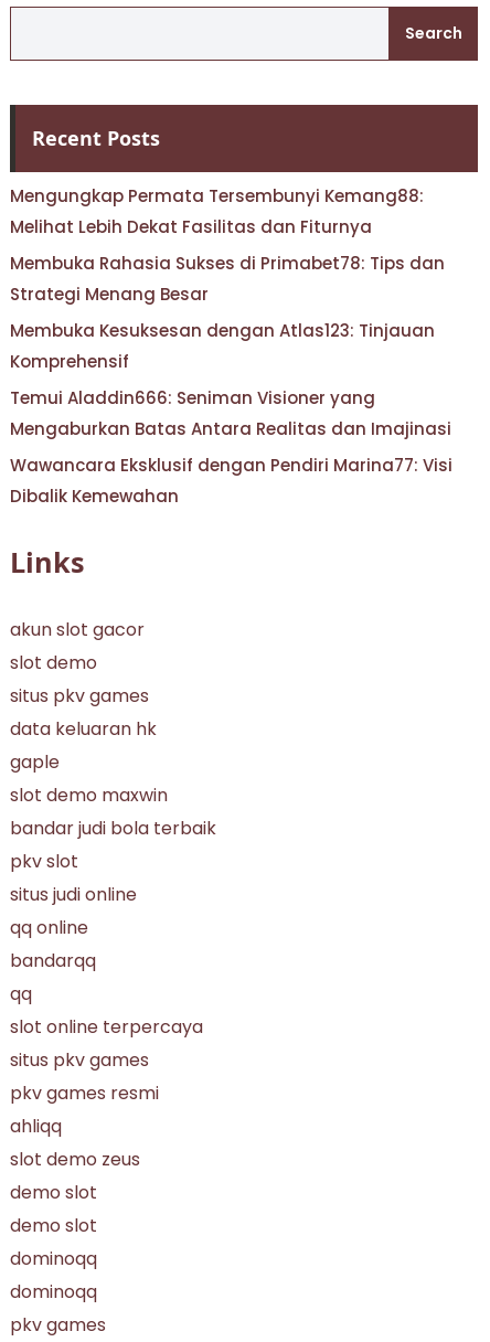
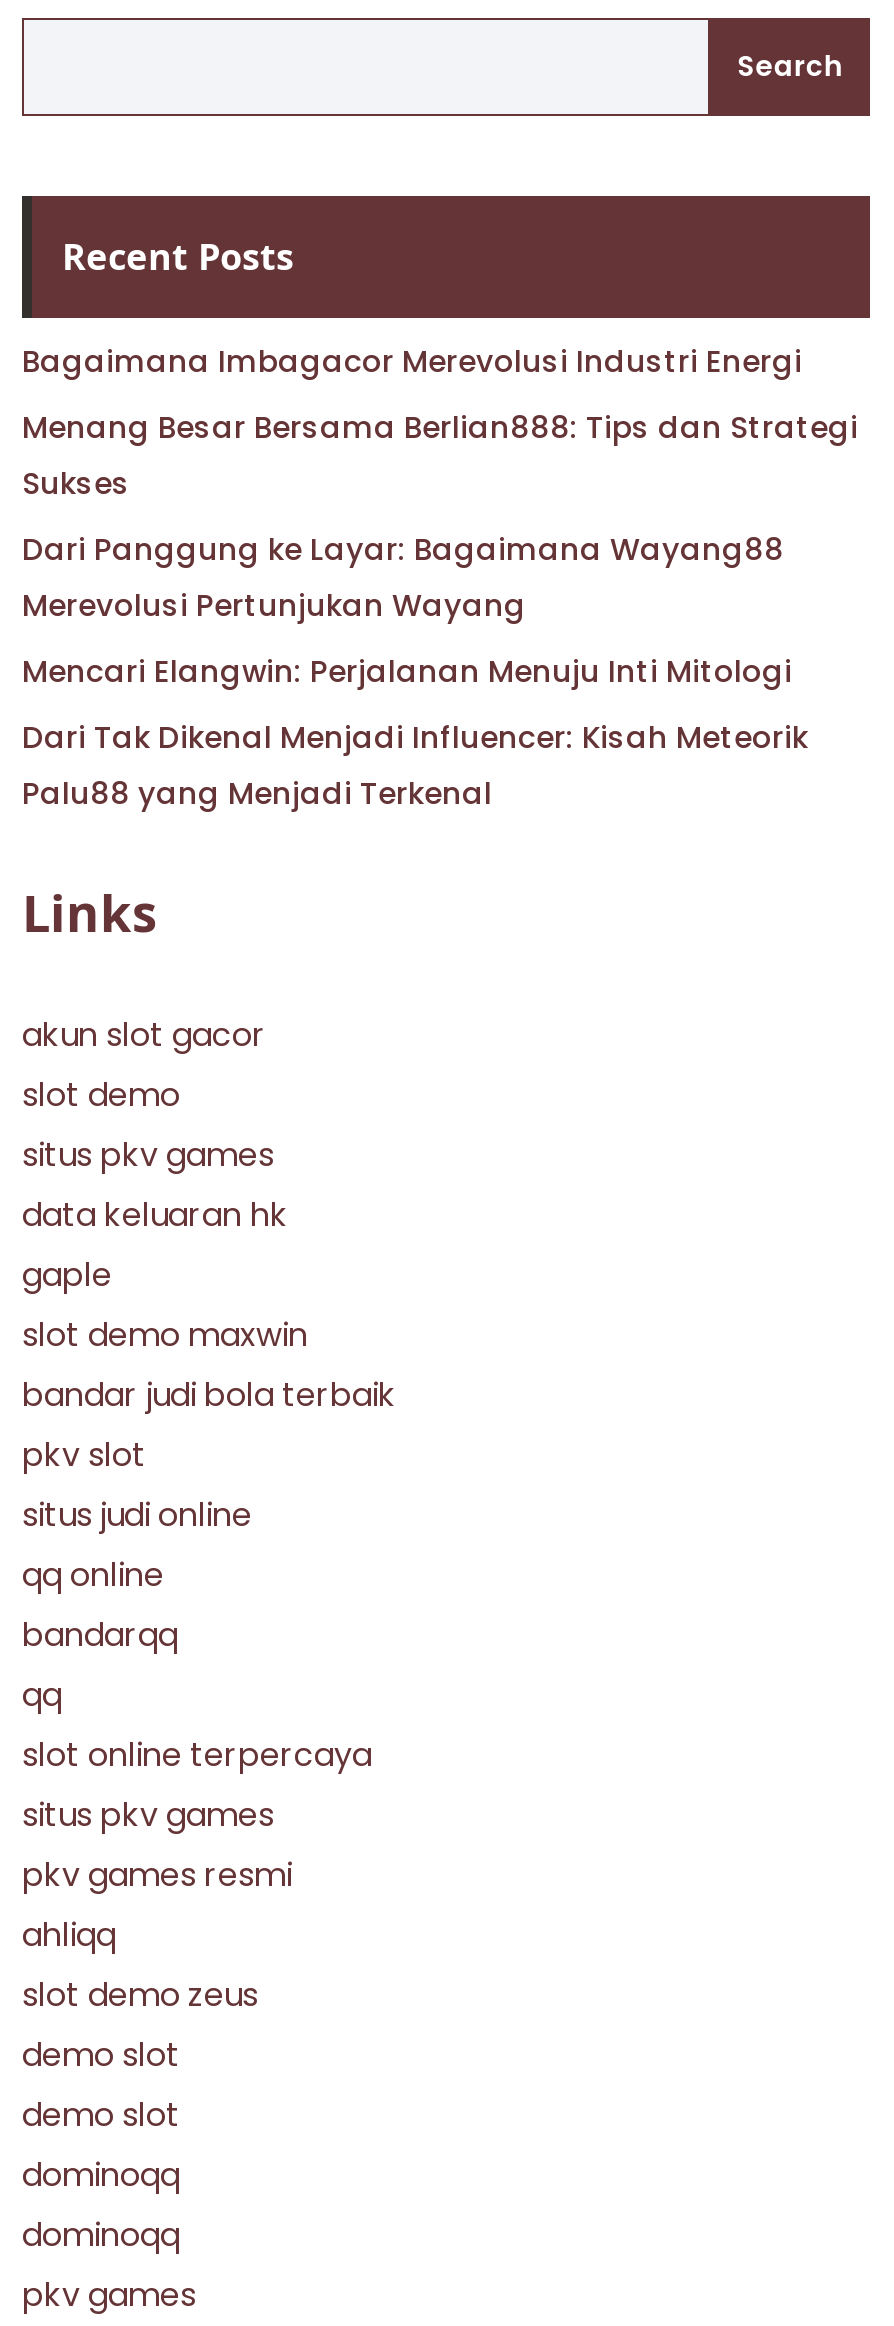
- Mengungkap Permata Tersembunyi Kemang88:
- Melihat Lebih Dekat Fasilitas dan Fiturnya
+ Bagaimana Imbagacor Merevolusi Industri Energi

- Membuka Rahasia Sukses di Primabet78: Tips dan
- Strategi Menang Besar
+ Menang Besar Bersama Berlian888: Tips dan Strategi
+ Sukses

- Membuka Kesuksesan dengan Atlas123: Tinjauan
- Komprehensif
+ Dari Panggung ke Layar: Bagaimana Wayang88
+ Merevolusi Pertunjukan Wayang

- Temui Aladdin666: Seniman Visioner yang
- Mengaburkan Batas Antara Realitas dan Imajinasi
+ Mencari Elangwin: Perjalanan Menuju Inti Mitologi

- Wawancara Eksklusif dengan Pendiri Marina77: Visi
- Dibalik Kemewahan
+ Dari Tak Dikenal Menjadi Influencer: Kisah Meteorik
+ Palu88 yang Menjadi Terkenal
